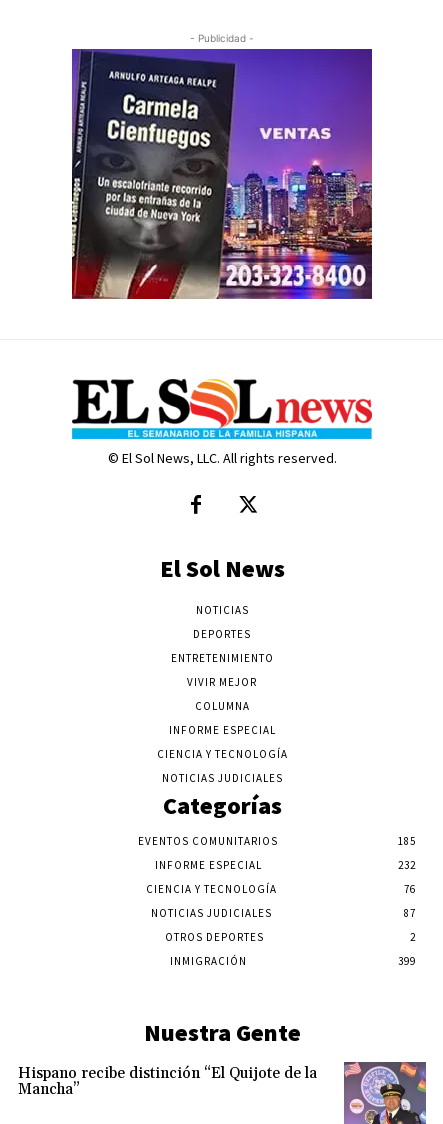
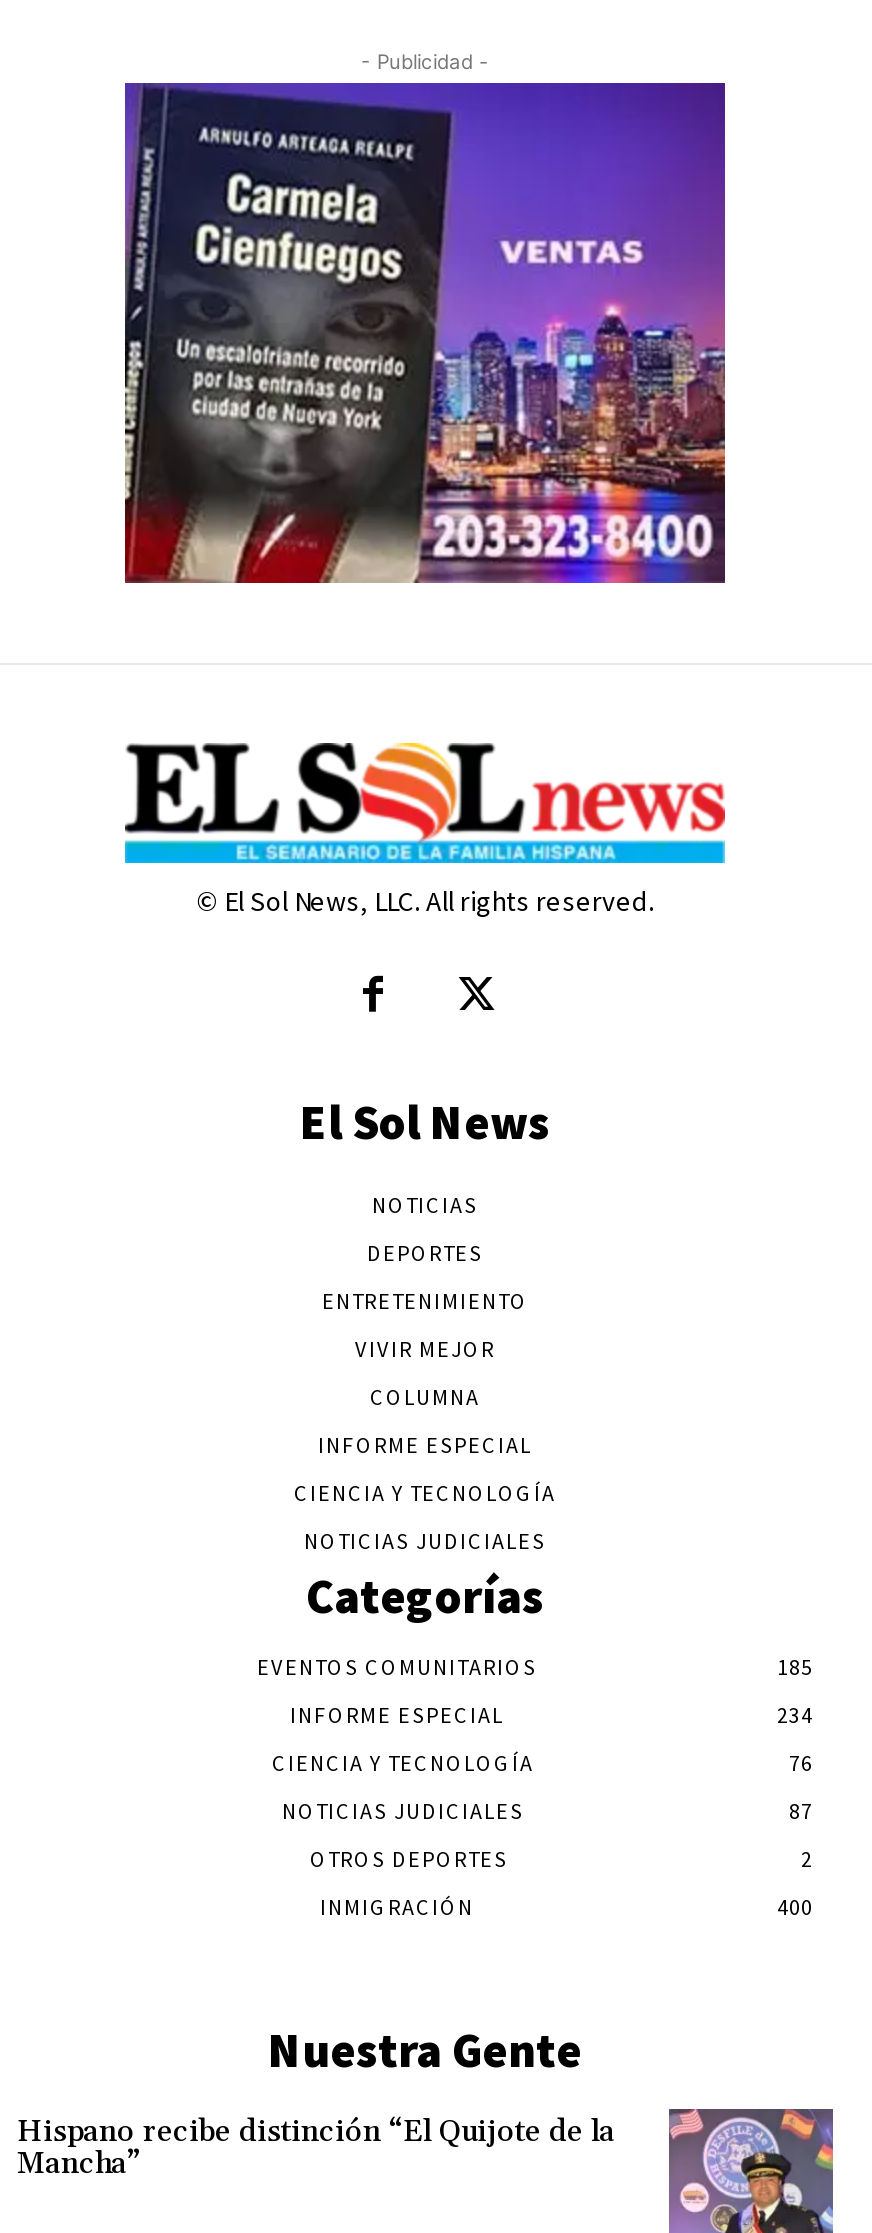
- 232
+ 234

- 399
+ 400
